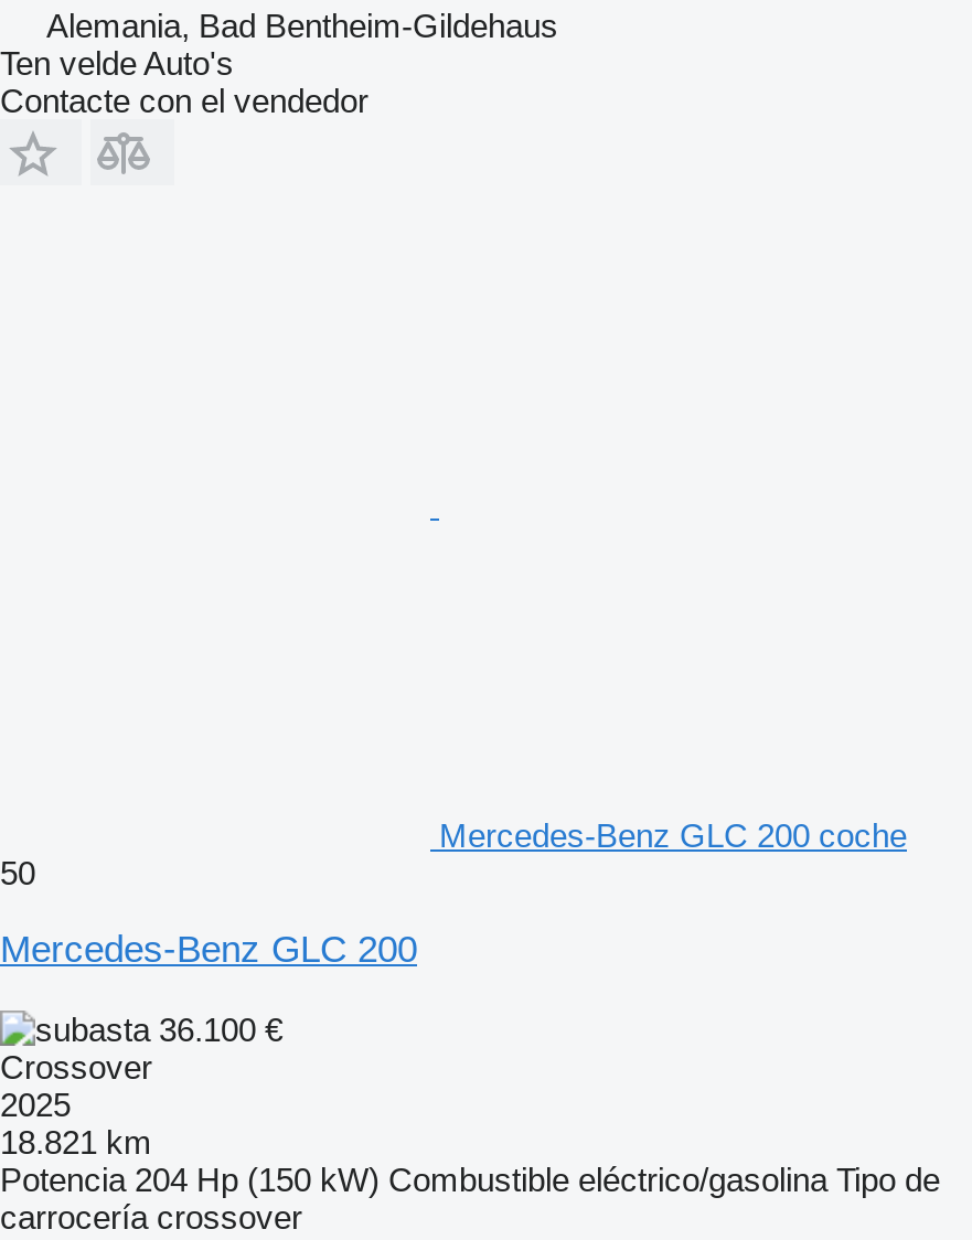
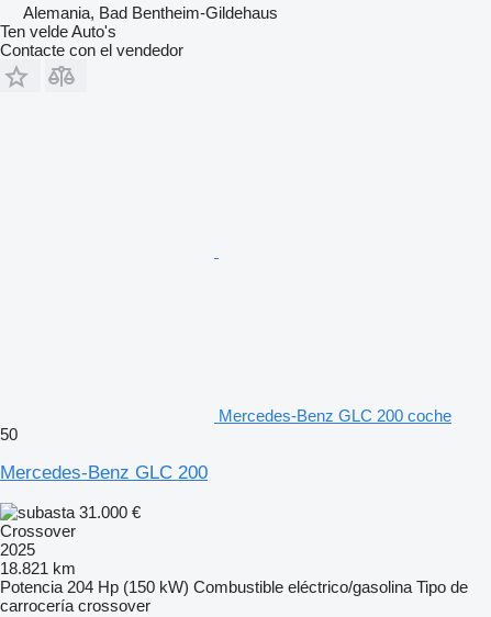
- 36.100 €
+ 31.000 €
